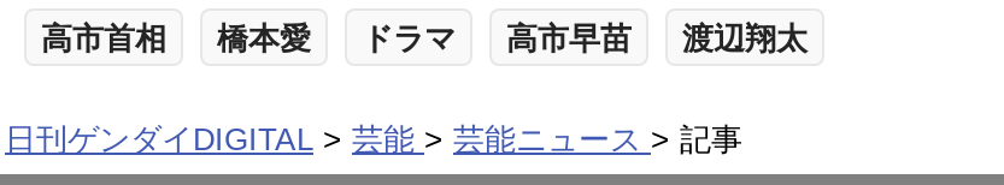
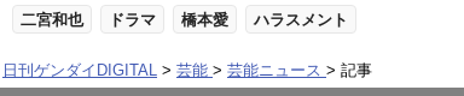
- 高市首相
- 橋本愛
+ 二宮和也

- 高市早苗
- 渡辺翔太
+ 橋本愛
+ ハラスメント
